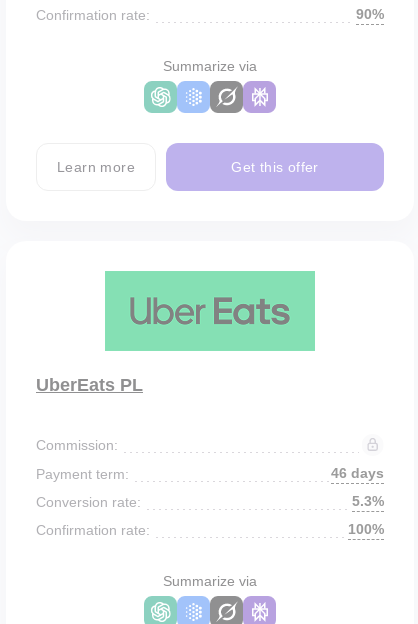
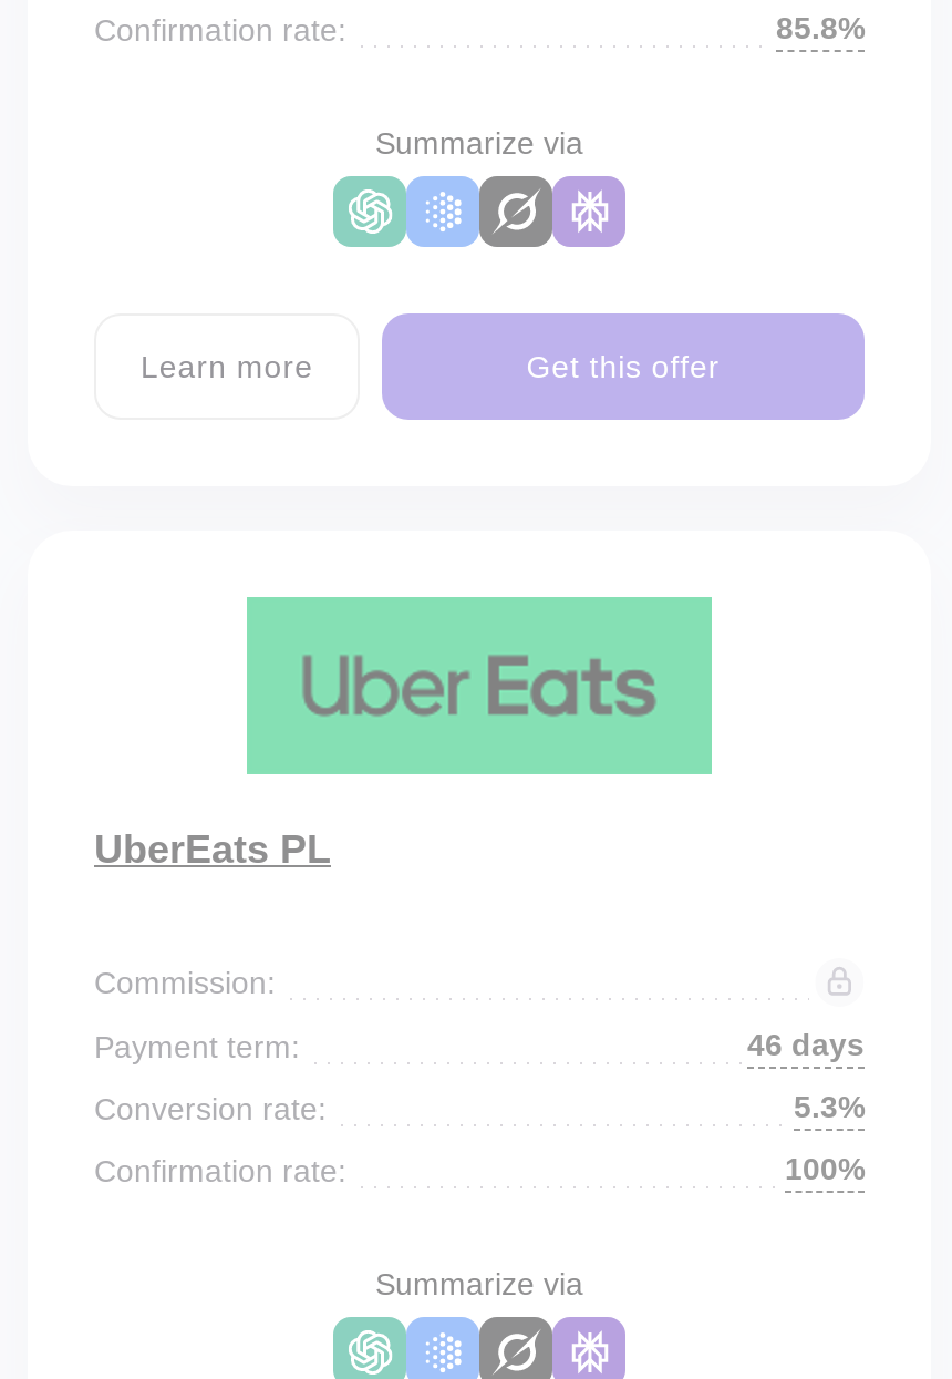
- 90%
+ 85.8%
